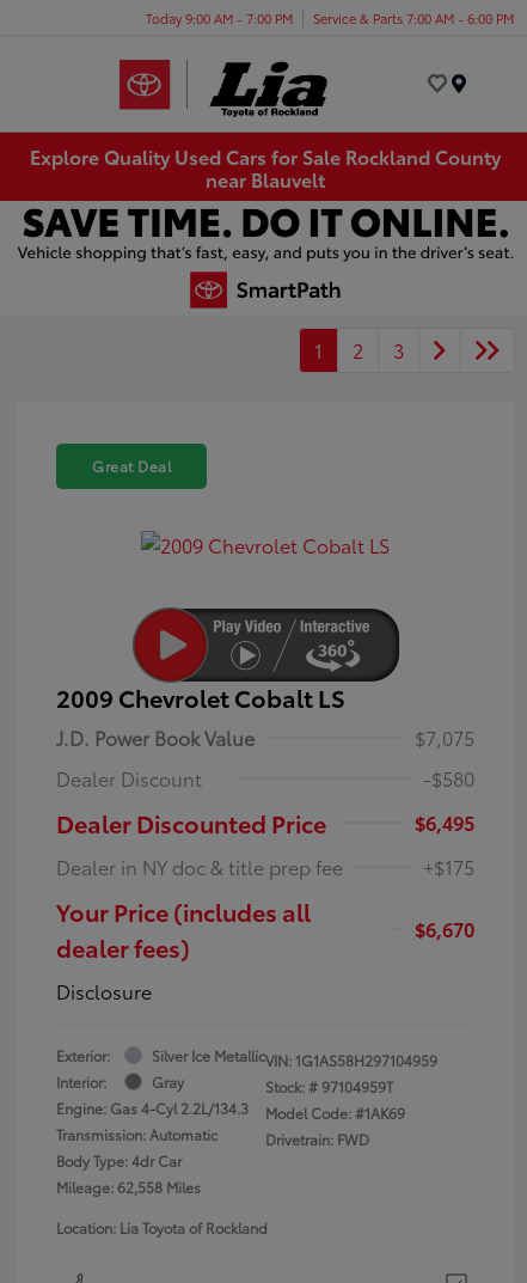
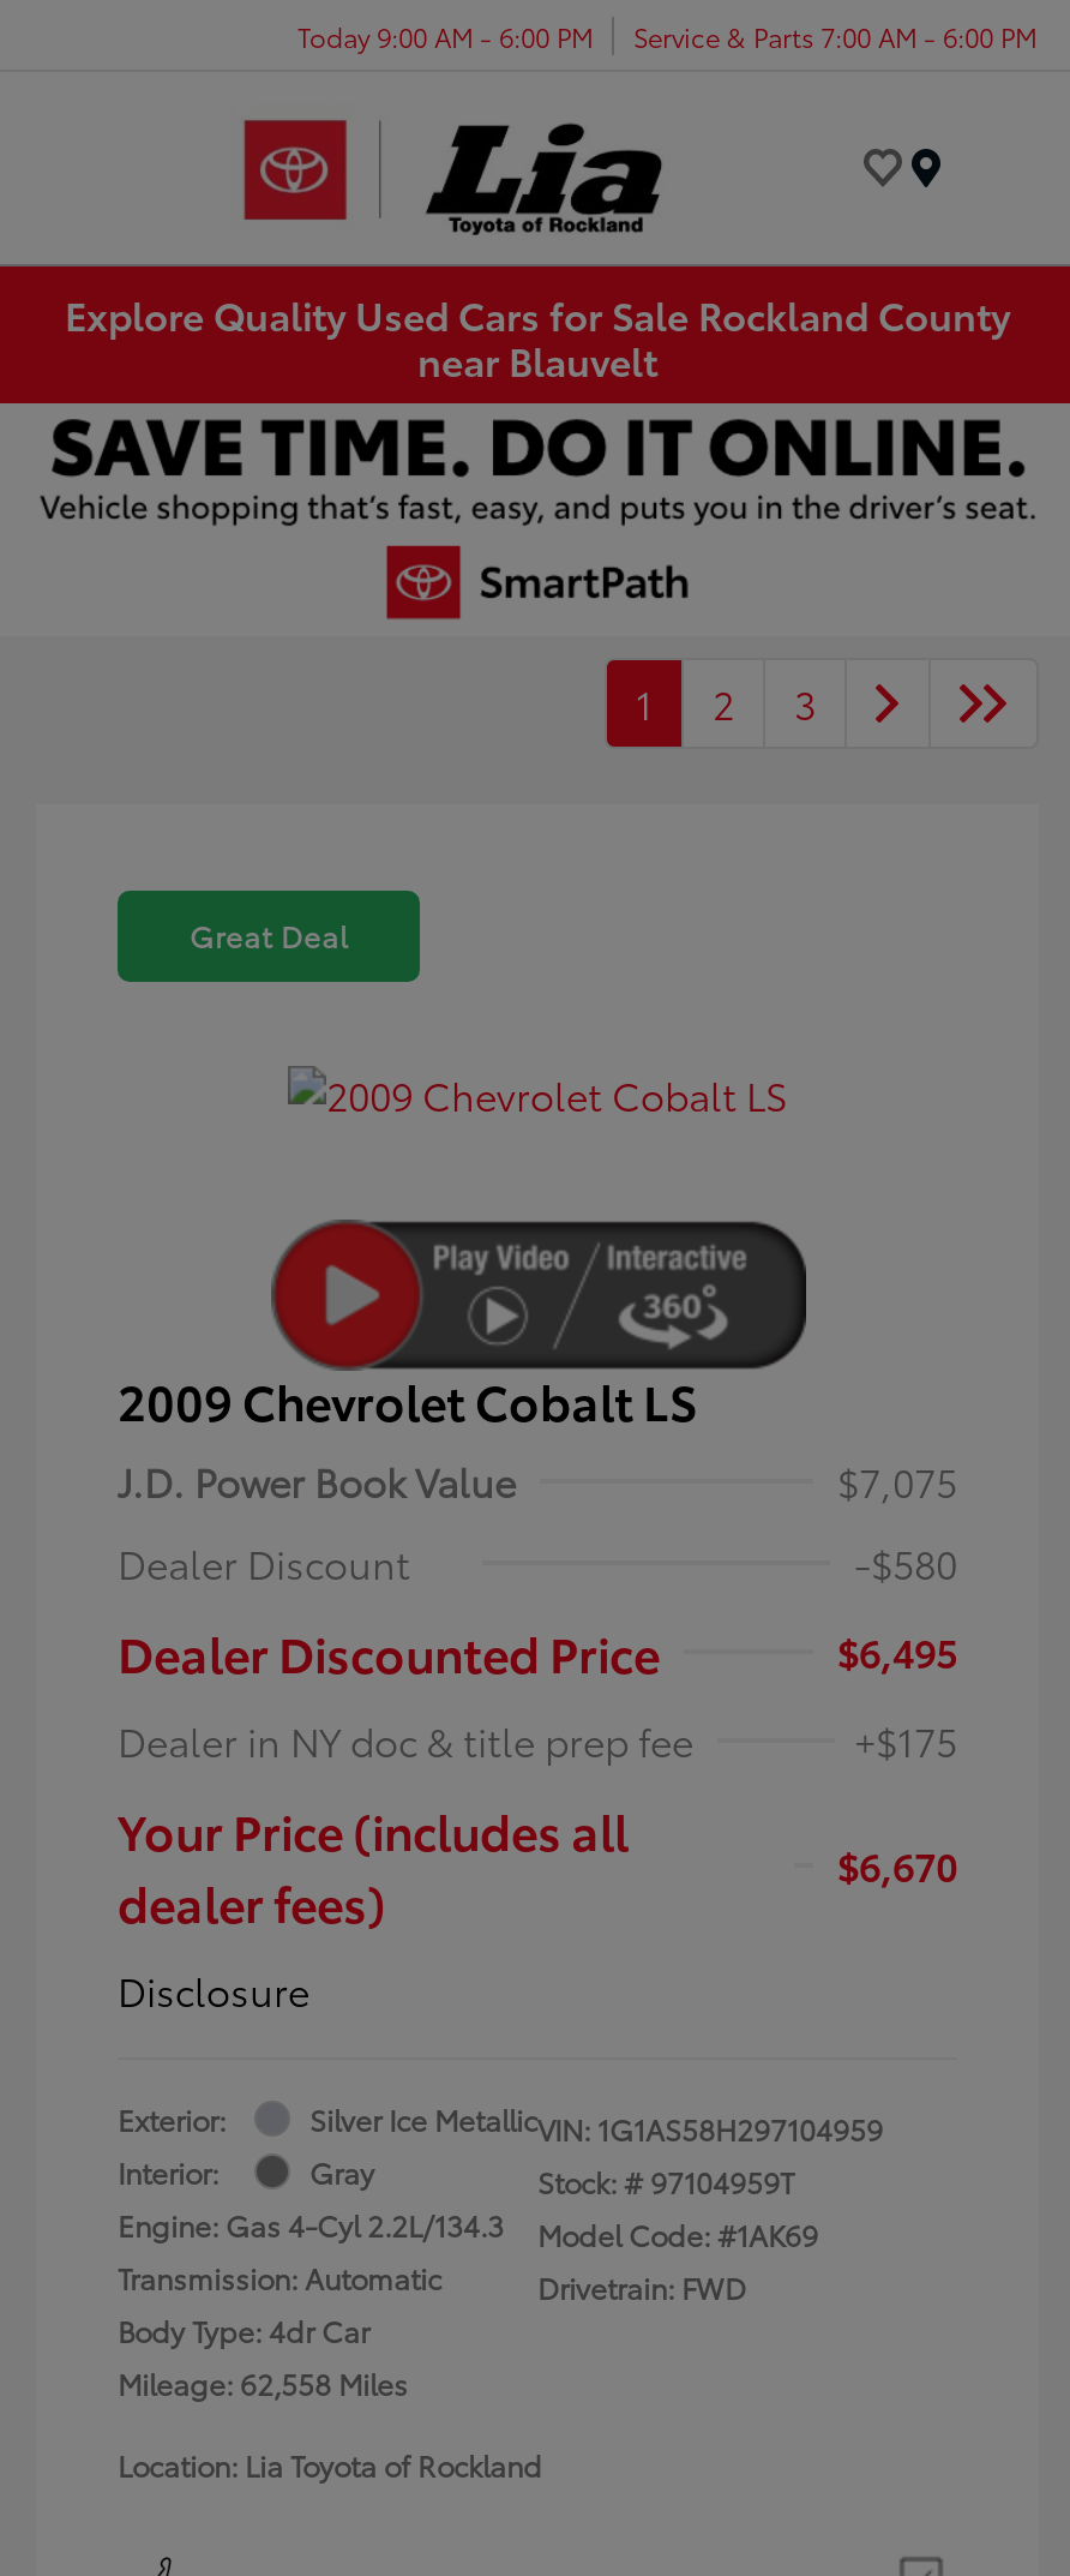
- Today 9:00 AM - 7:00 PM Service & Parts 7:00 AM - 6:00 PM
+ Today 9:00 AM - 6:00 PM Service & Parts 7:00 AM - 6:00 PM
